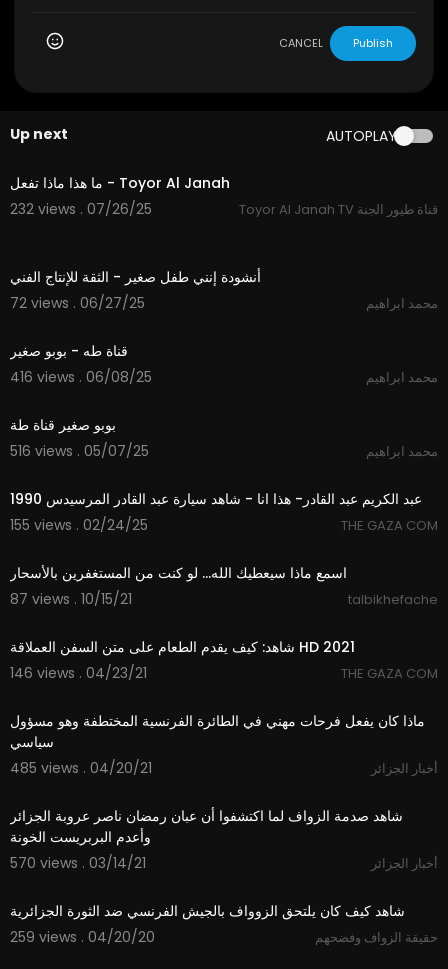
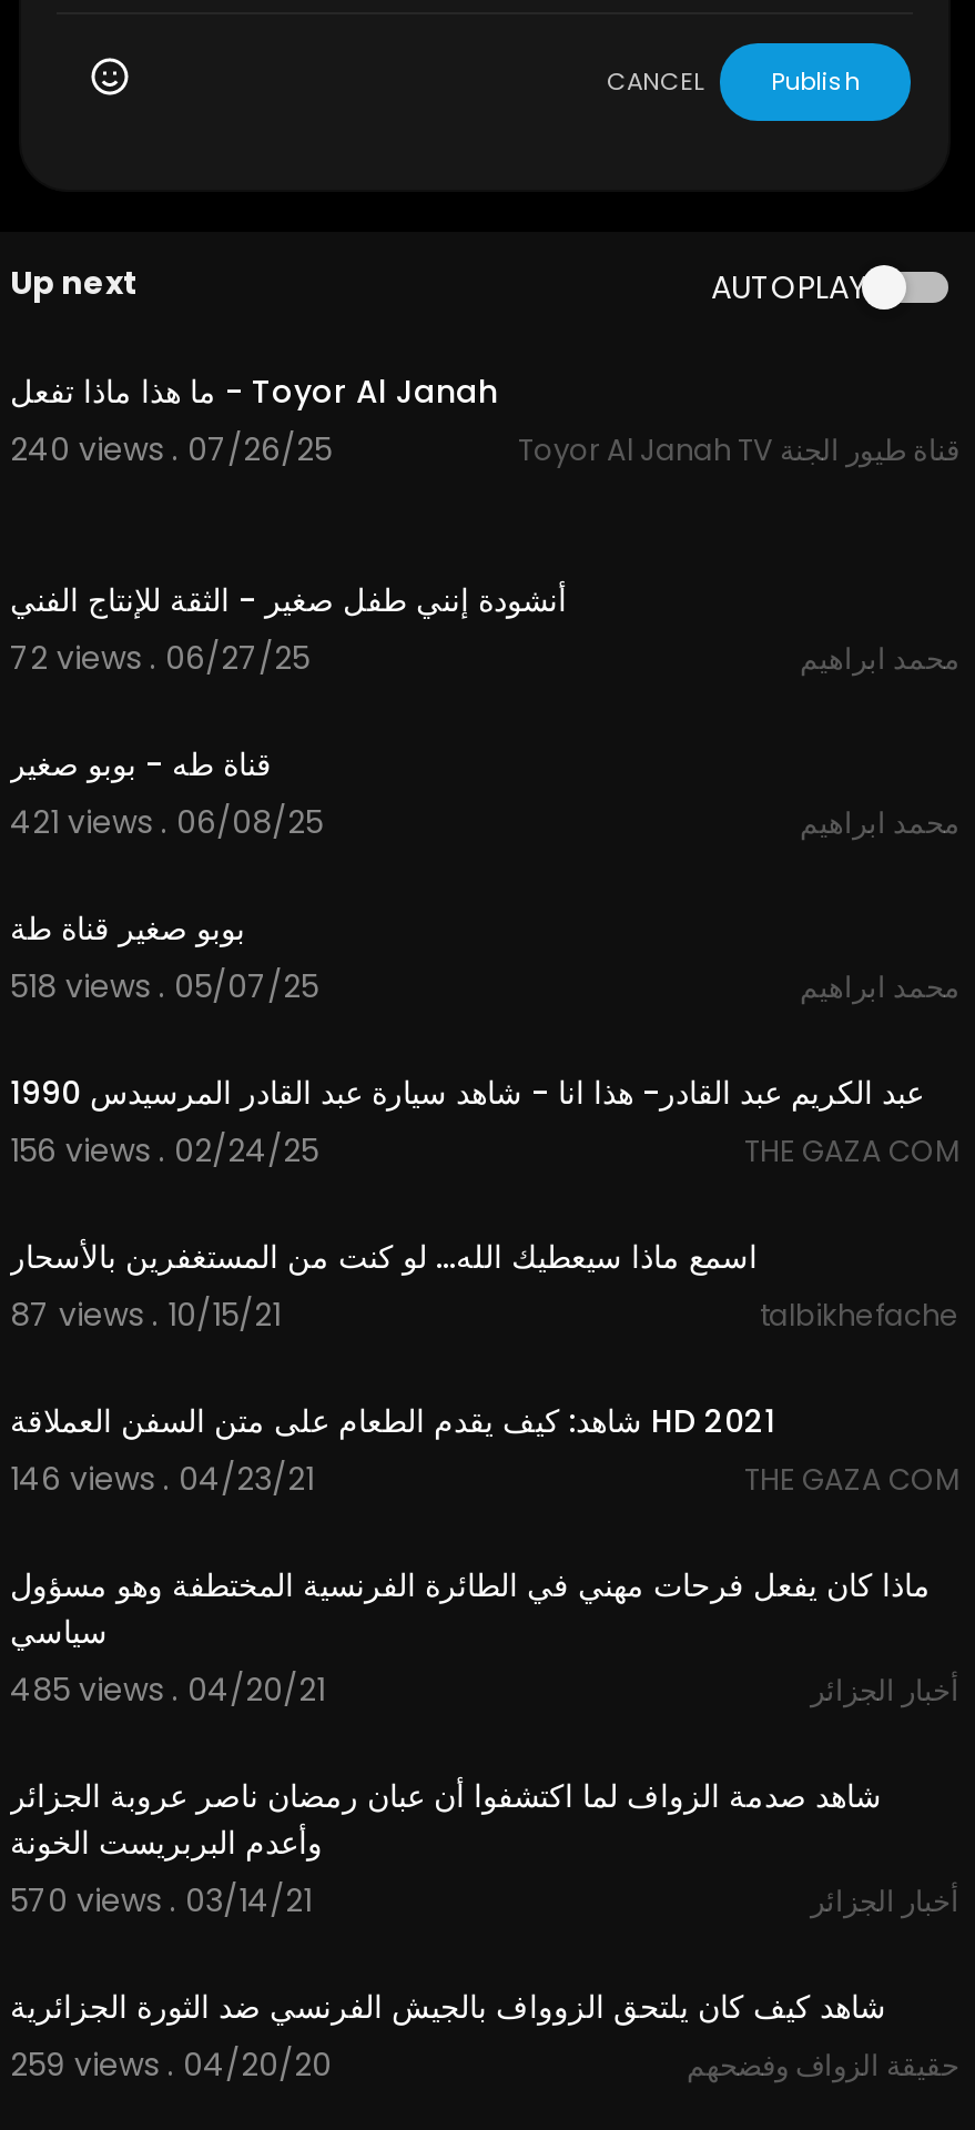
- 232 views . 07/26/25
+ 240 views . 07/26/25

- 416 views . 06/08/25
+ 421 views . 06/08/25

- 516 views . 05/07/25
+ 518 views . 05/07/25

- 155 views . 02/24/25
+ 156 views . 02/24/25
